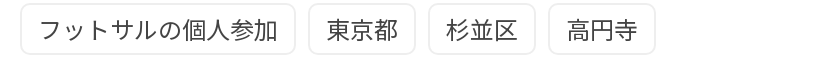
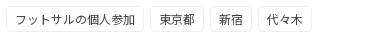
- 杉並区
- 高円寺
+ 新宿
+ 代々木
